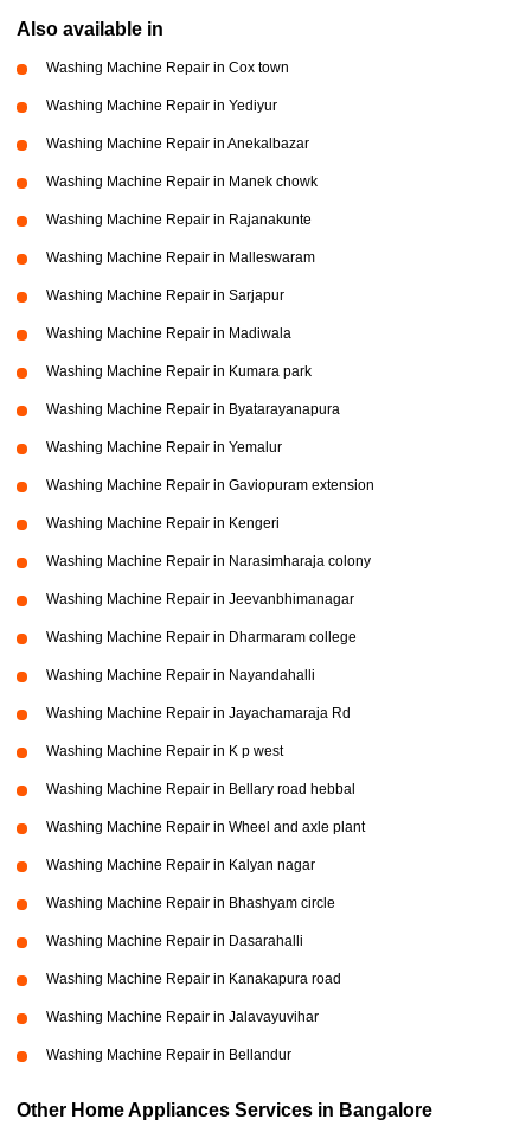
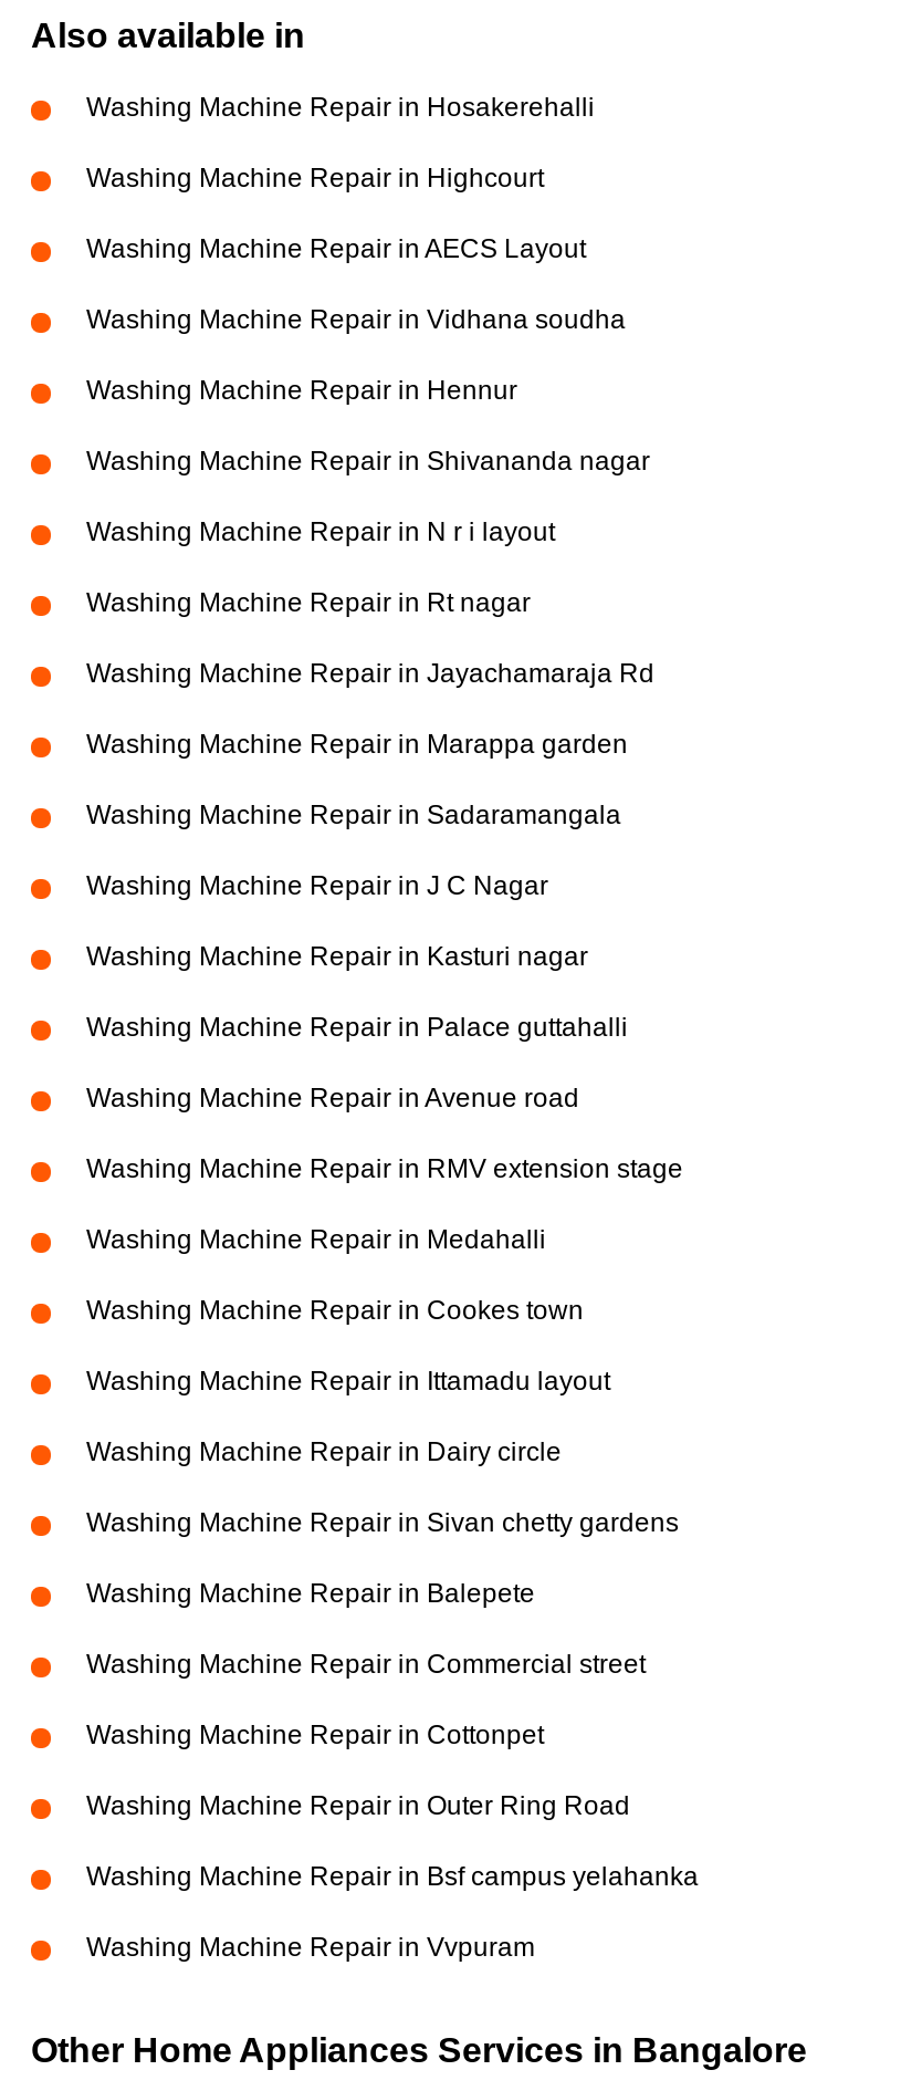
- Washing Machine Repair in Cox town
- Washing Machine Repair in Yediyur
- Washing Machine Repair in Anekalbazar
- Washing Machine Repair in Manek chowk
- Washing Machine Repair in Rajanakunte
- Washing Machine Repair in Malleswaram
- Washing Machine Repair in Sarjapur
- Washing Machine Repair in Madiwala
- Washing Machine Repair in Kumara park
- Washing Machine Repair in Byatarayanapura
- Washing Machine Repair in Yemalur
- Washing Machine Repair in Gaviopuram extension
- Washing Machine Repair in Kengeri
- Washing Machine Repair in Narasimharaja colony
- Washing Machine Repair in Jeevanbhimanagar
- Washing Machine Repair in Dharmaram college
- Washing Machine Repair in Nayandahalli
+ Washing Machine Repair in Hosakerehalli
+ Washing Machine Repair in Highcourt
+ Washing Machine Repair in AECS Layout
+ Washing Machine Repair in Vidhana soudha
+ Washing Machine Repair in Hennur
+ Washing Machine Repair in Shivananda nagar
+ Washing Machine Repair in N r i layout
+ Washing Machine Repair in Rt nagar

moved up: Washing Machine Repair in Jayachamaraja Rd

- Washing Machine Repair in K p west
- Washing Machine Repair in Bellary road hebbal
- Washing Machine Repair in Wheel and axle plant
- Washing Machine Repair in Kalyan nagar
- Washing Machine Repair in Bhashyam circle
- Washing Machine Repair in Dasarahalli
- Washing Machine Repair in Kanakapura road
- Washing Machine Repair in Jalavayuvihar
- Washing Machine Repair in Bellandur
+ Washing Machine Repair in Marappa garden
+ Washing Machine Repair in Sadaramangala
+ Washing Machine Repair in J C Nagar
+ Washing Machine Repair in Kasturi nagar
+ Washing Machine Repair in Palace guttahalli
+ Washing Machine Repair in Avenue road
+ Washing Machine Repair in RMV extension stage
+ Washing Machine Repair in Medahalli
+ Washing Machine Repair in Cookes town
+ Washing Machine Repair in Ittamadu layout
+ Washing Machine Repair in Dairy circle
+ Washing Machine Repair in Sivan chetty gardens
+ Washing Machine Repair in Balepete
+ Washing Machine Repair in Commercial street
+ Washing Machine Repair in Cottonpet
+ Washing Machine Repair in Outer Ring Road
+ Washing Machine Repair in Bsf campus yelahanka
+ Washing Machine Repair in Vvpuram
